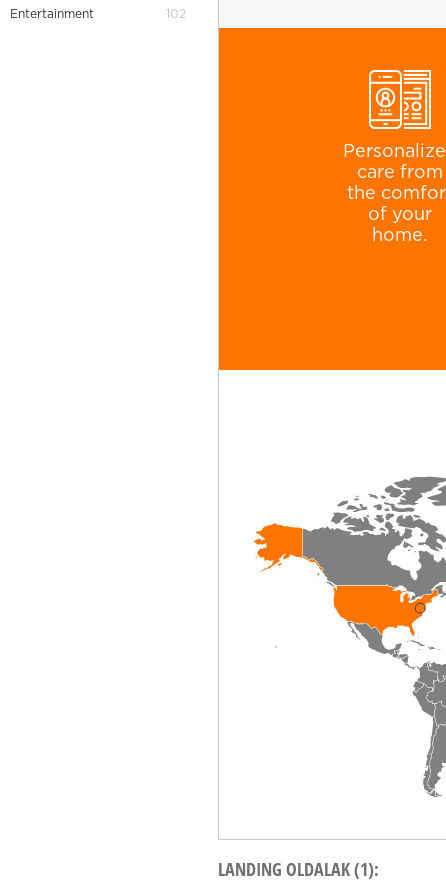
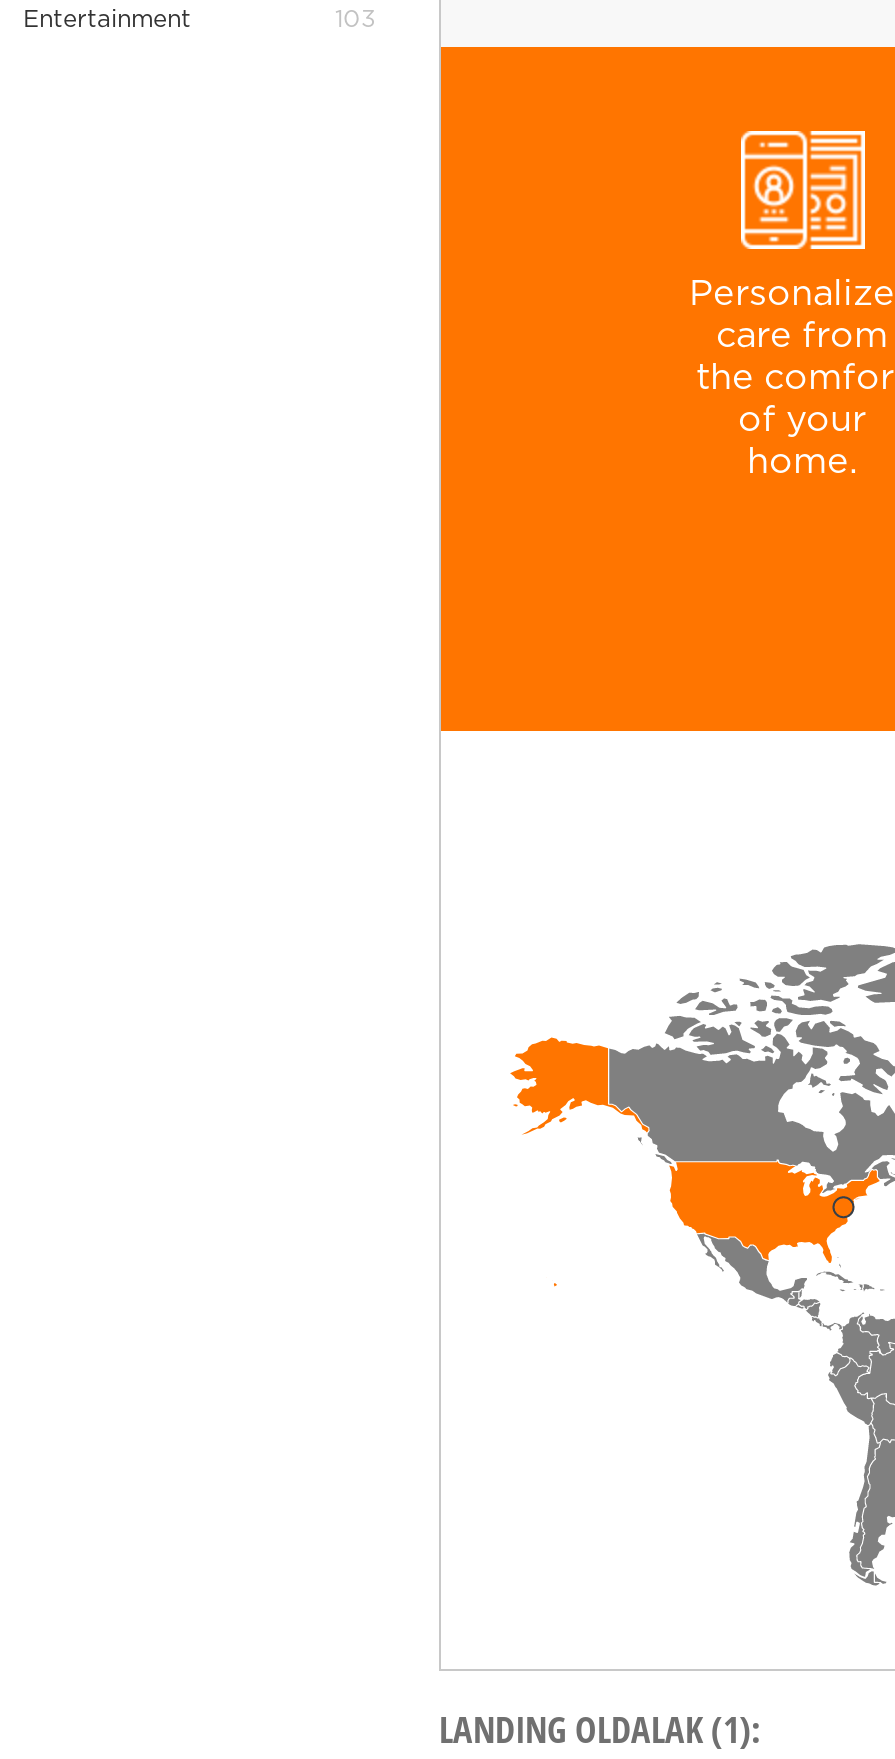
- 102
+ 103
